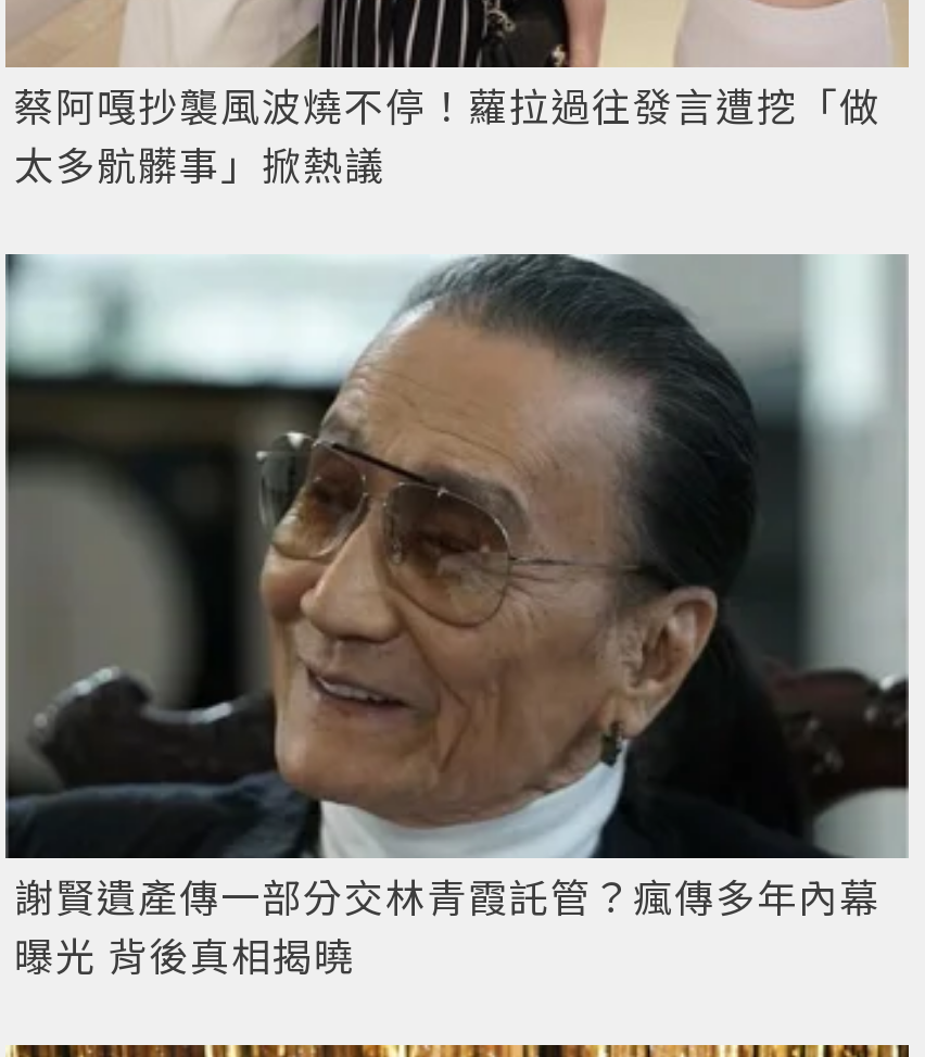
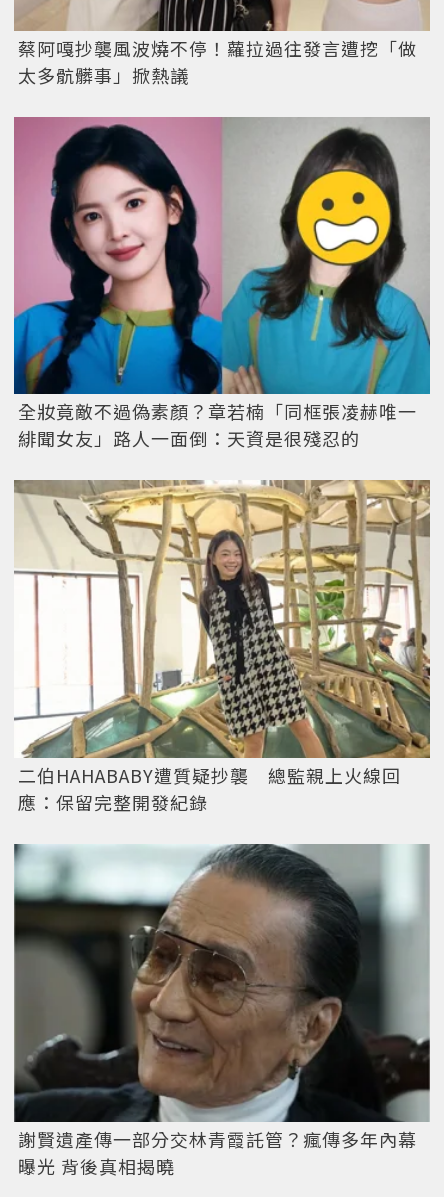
+ [image]
+ 全妝竟敵不過偽素顏？章若楠「同框張凌赫唯一
+ 緋聞女友」路人一面倒：天資是很殘忍的

+ [image]
+ 二伯HAHABABY遭質疑抄襲 總監親上火線回
+ 應：保留完整開發紀錄
